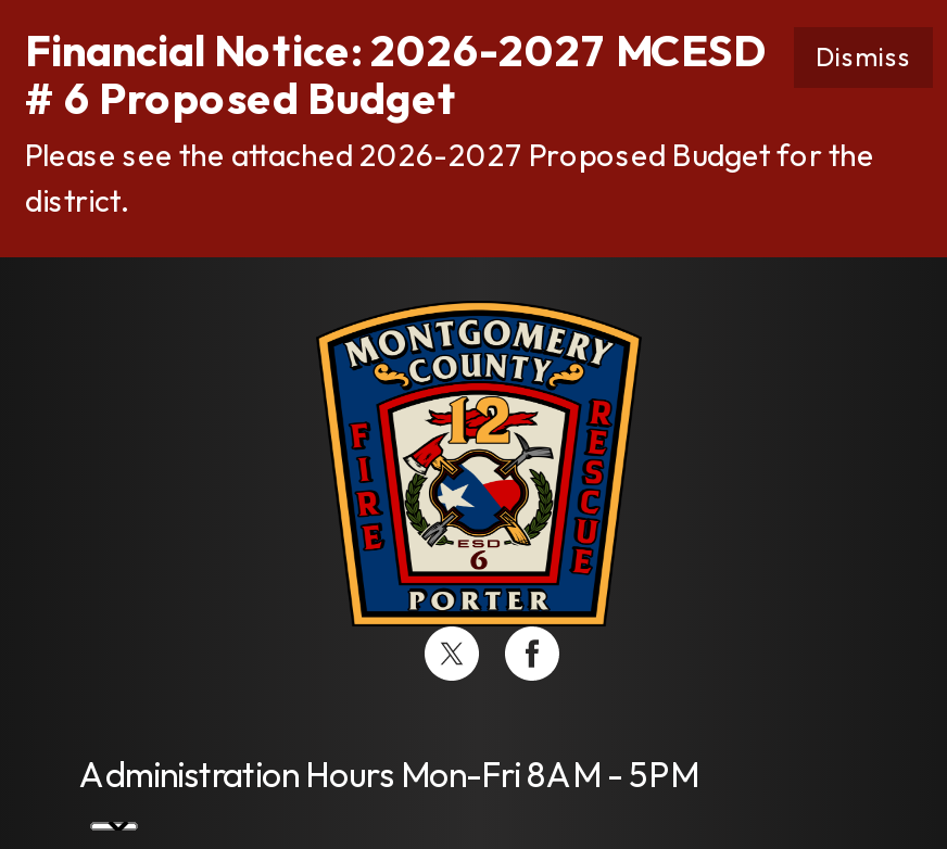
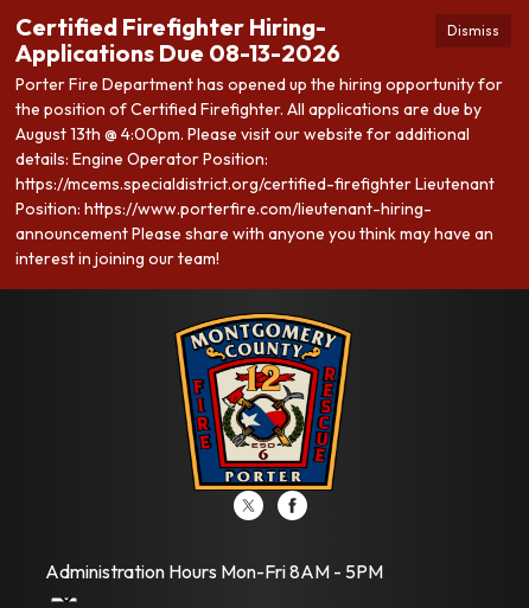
- Financial Notice: 2026-2027 MCESD
- # 6 Proposed Budget
- Please see the attached 2026-2027 Proposed Budget for the
- district.
+ Certified Firefighter Hiring-
+ Applications Due 08-13-2026
+ Porter Fire Department has opened up the hiring opportunity for
+ the position of Certified Firefighter. All applications are due by
+ August 13th @ 4:00pm. Please visit our website for additional
+ details: Engine Operator Position:
+ https://mcems.specialdistrict.org/certified-firefighter Lieutenant
+ Position: https://www.porterfire.com/lieutenant-hiring-
+ announcement Please share with anyone you think may have an
+ interest in joining our team!
